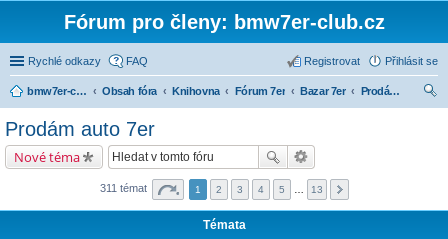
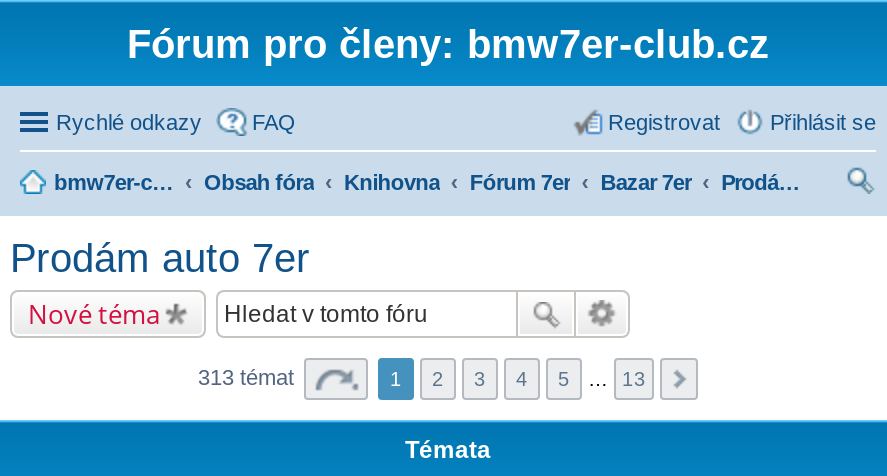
- 311 témat
+ 313 témat
